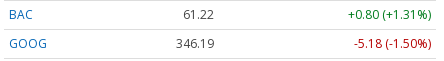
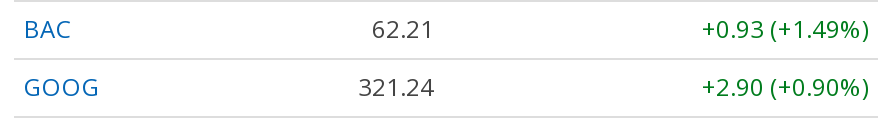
- 61.22
+ 62.21

- +0.80 (+1.31%)
+ +0.93 (+1.49%)

- 346.19
+ 321.24

- -5.18 (-1.50%)
+ +2.90 (+0.90%)
